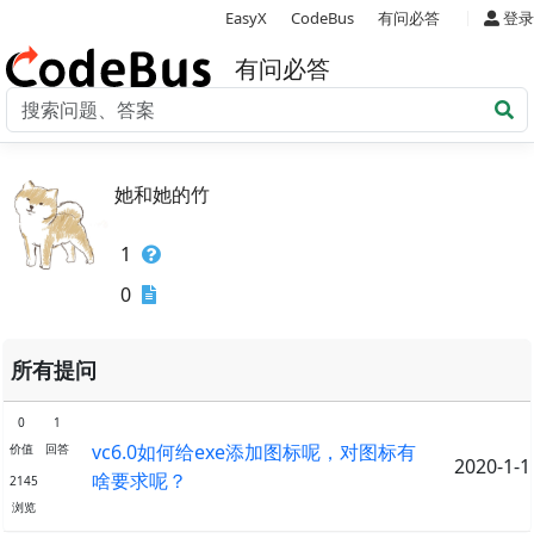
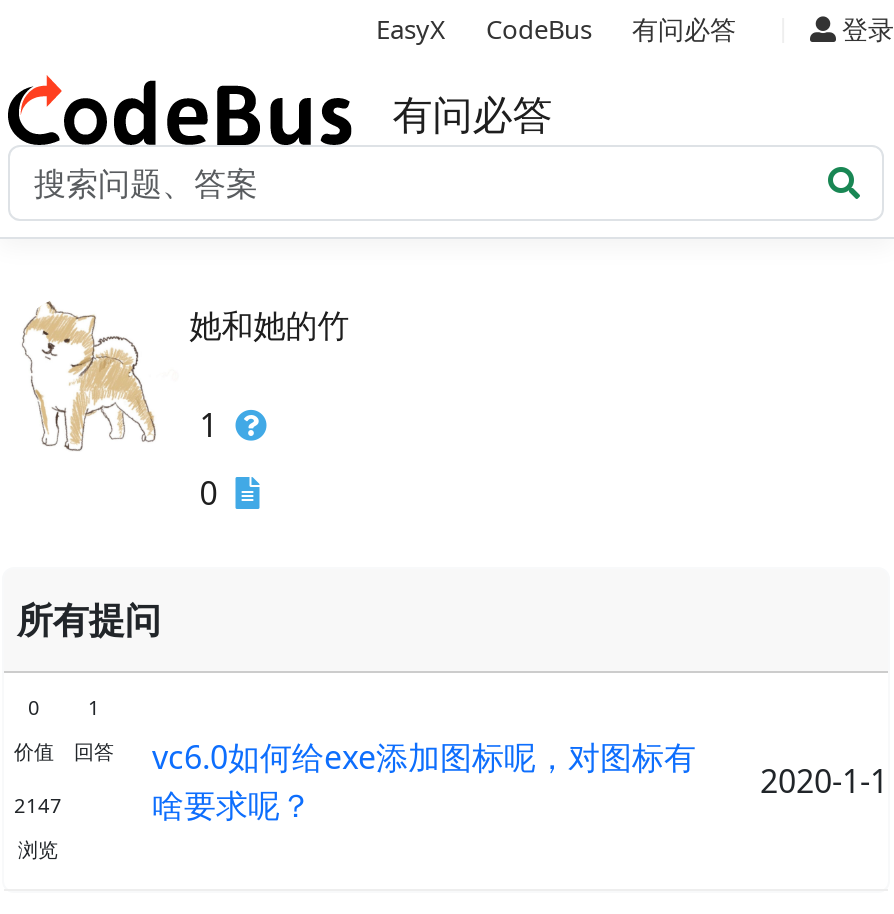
- 2145
+ 2147
